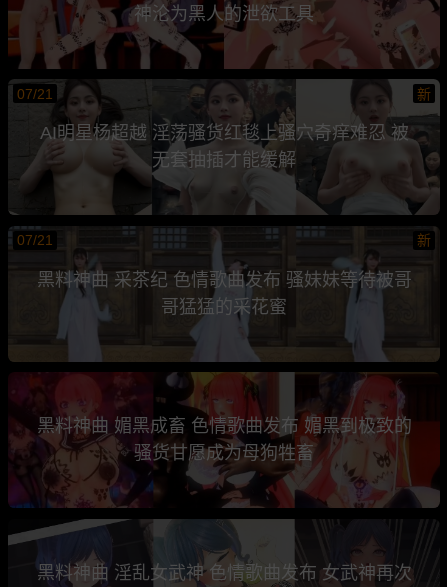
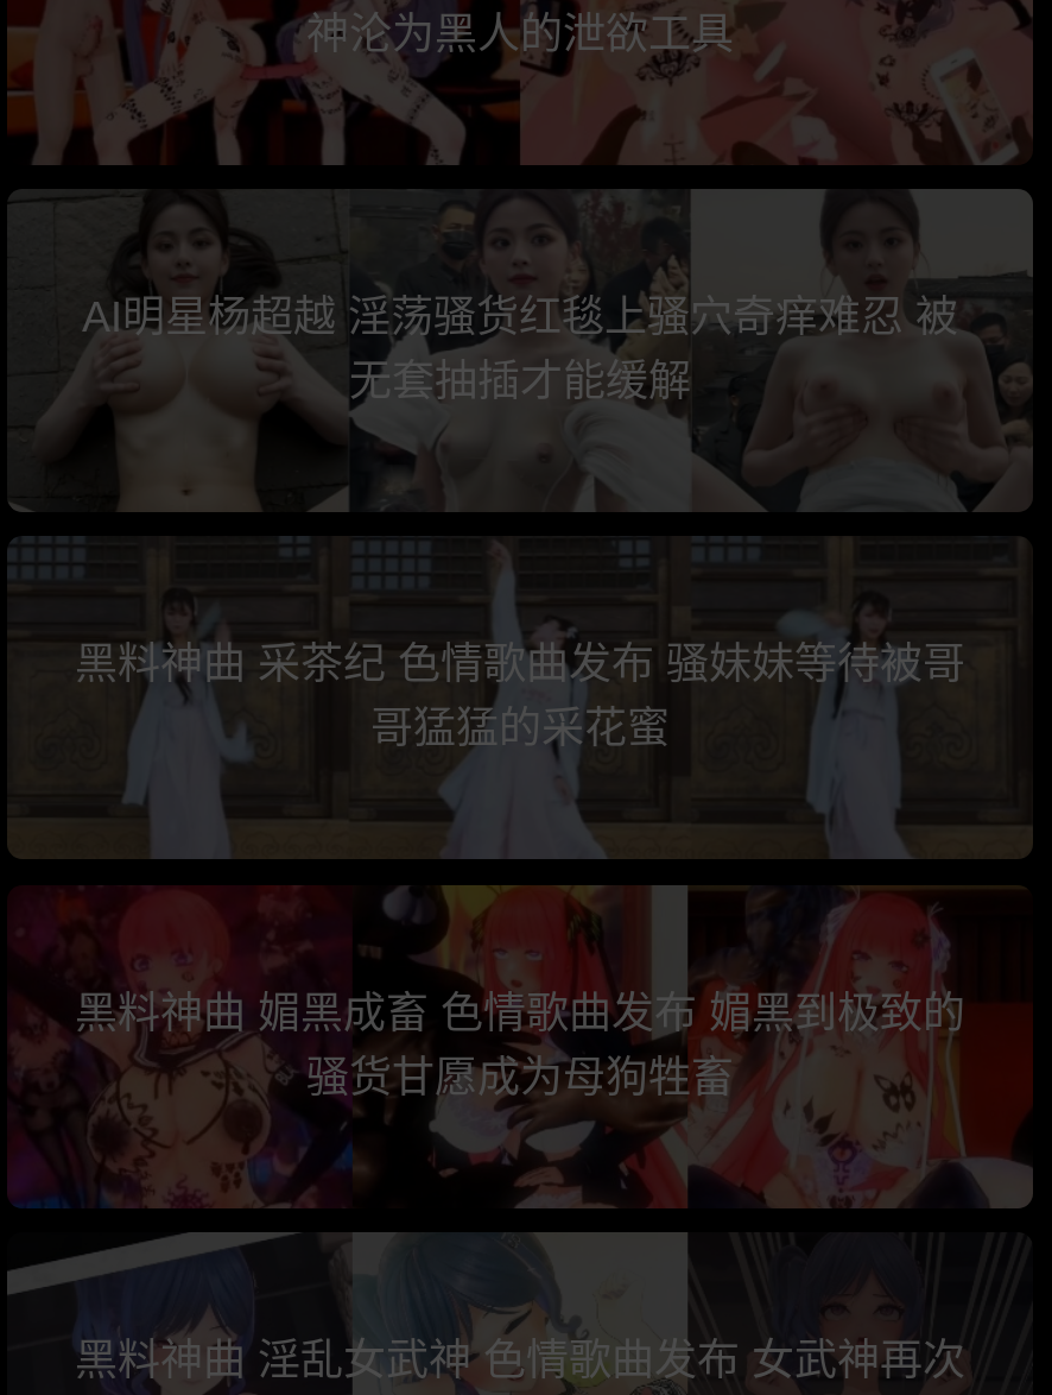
- 07/21
- 新

- 07/21
- 新
